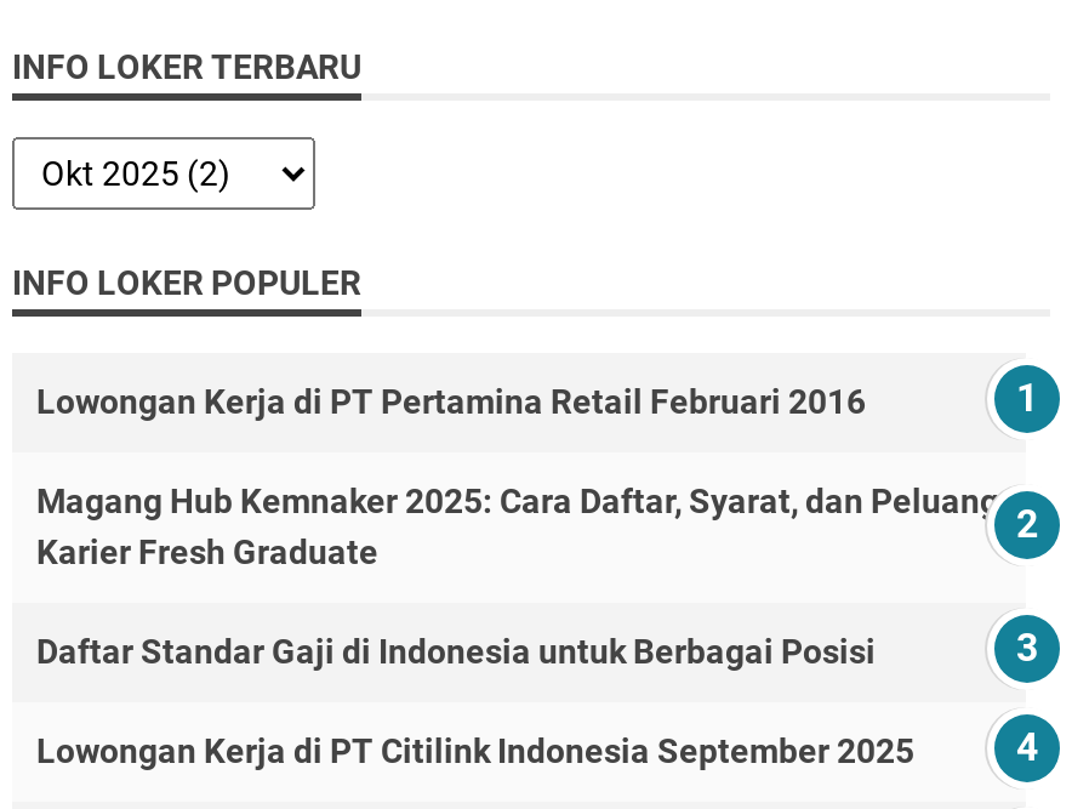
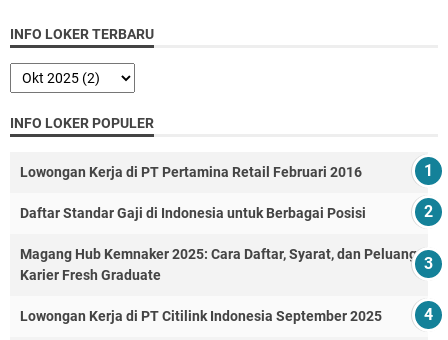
moved down: Magang Hub Kemnaker 2025: Cara Daftar, Syarat, dan Peluang | Karier Fresh Graduate

moved up: Daftar Standar Gaji di Indonesia untuk Berbagai Posisi
